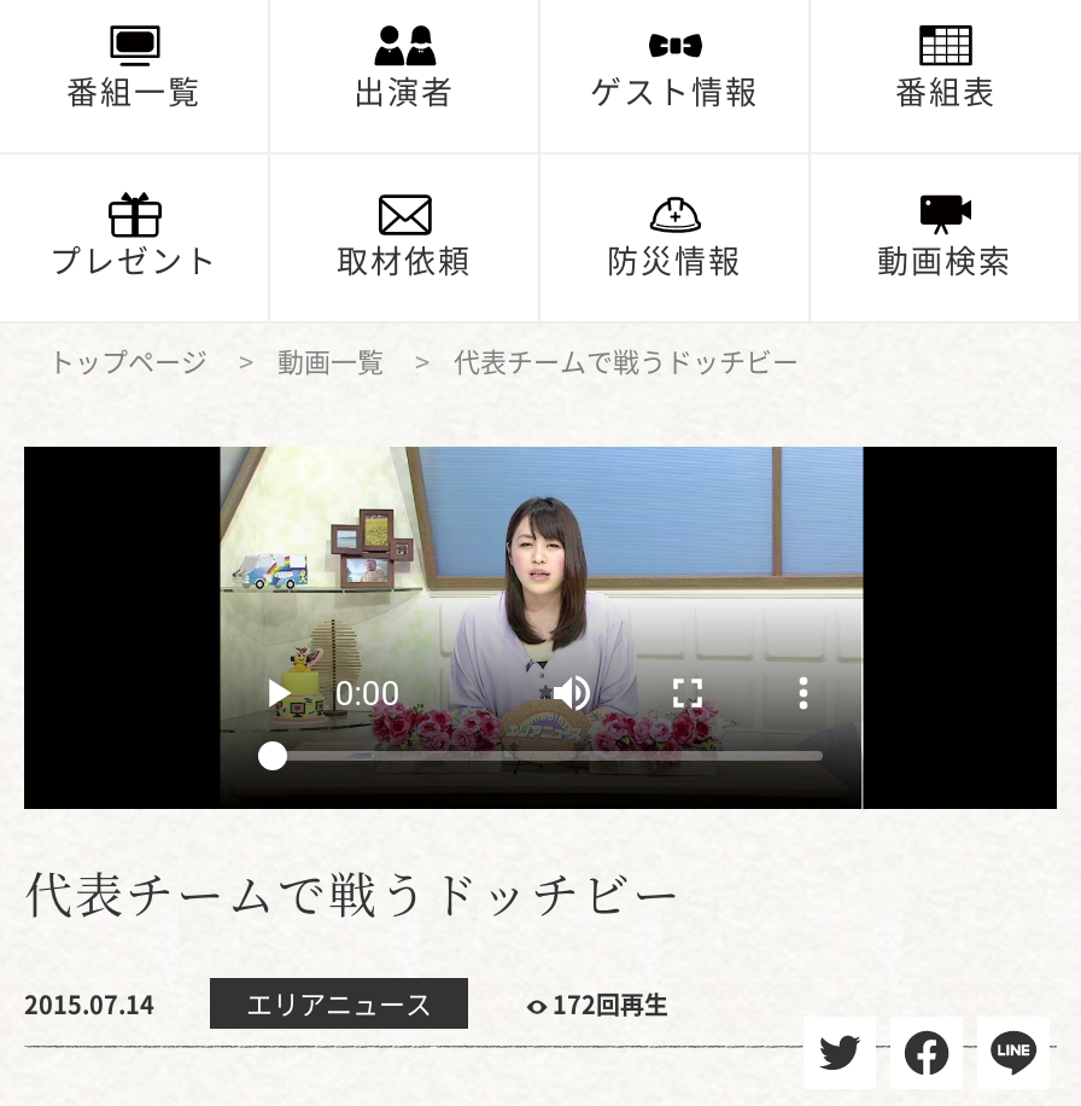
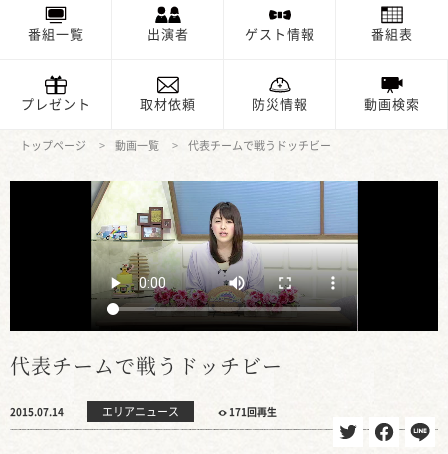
- 172回再生
+ 171回再生
